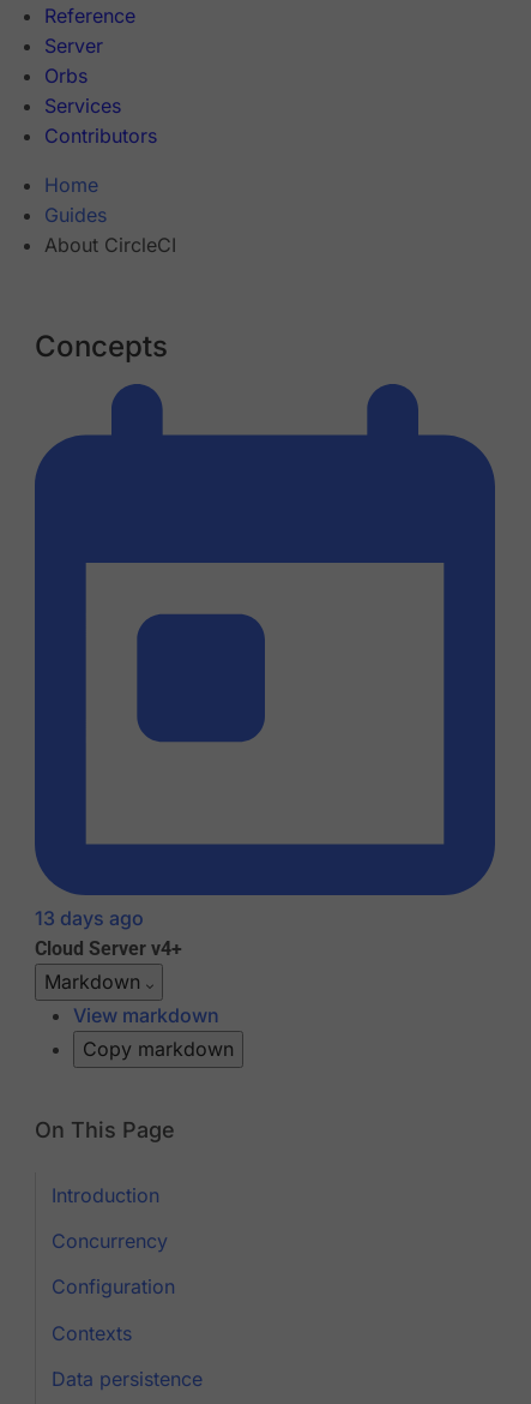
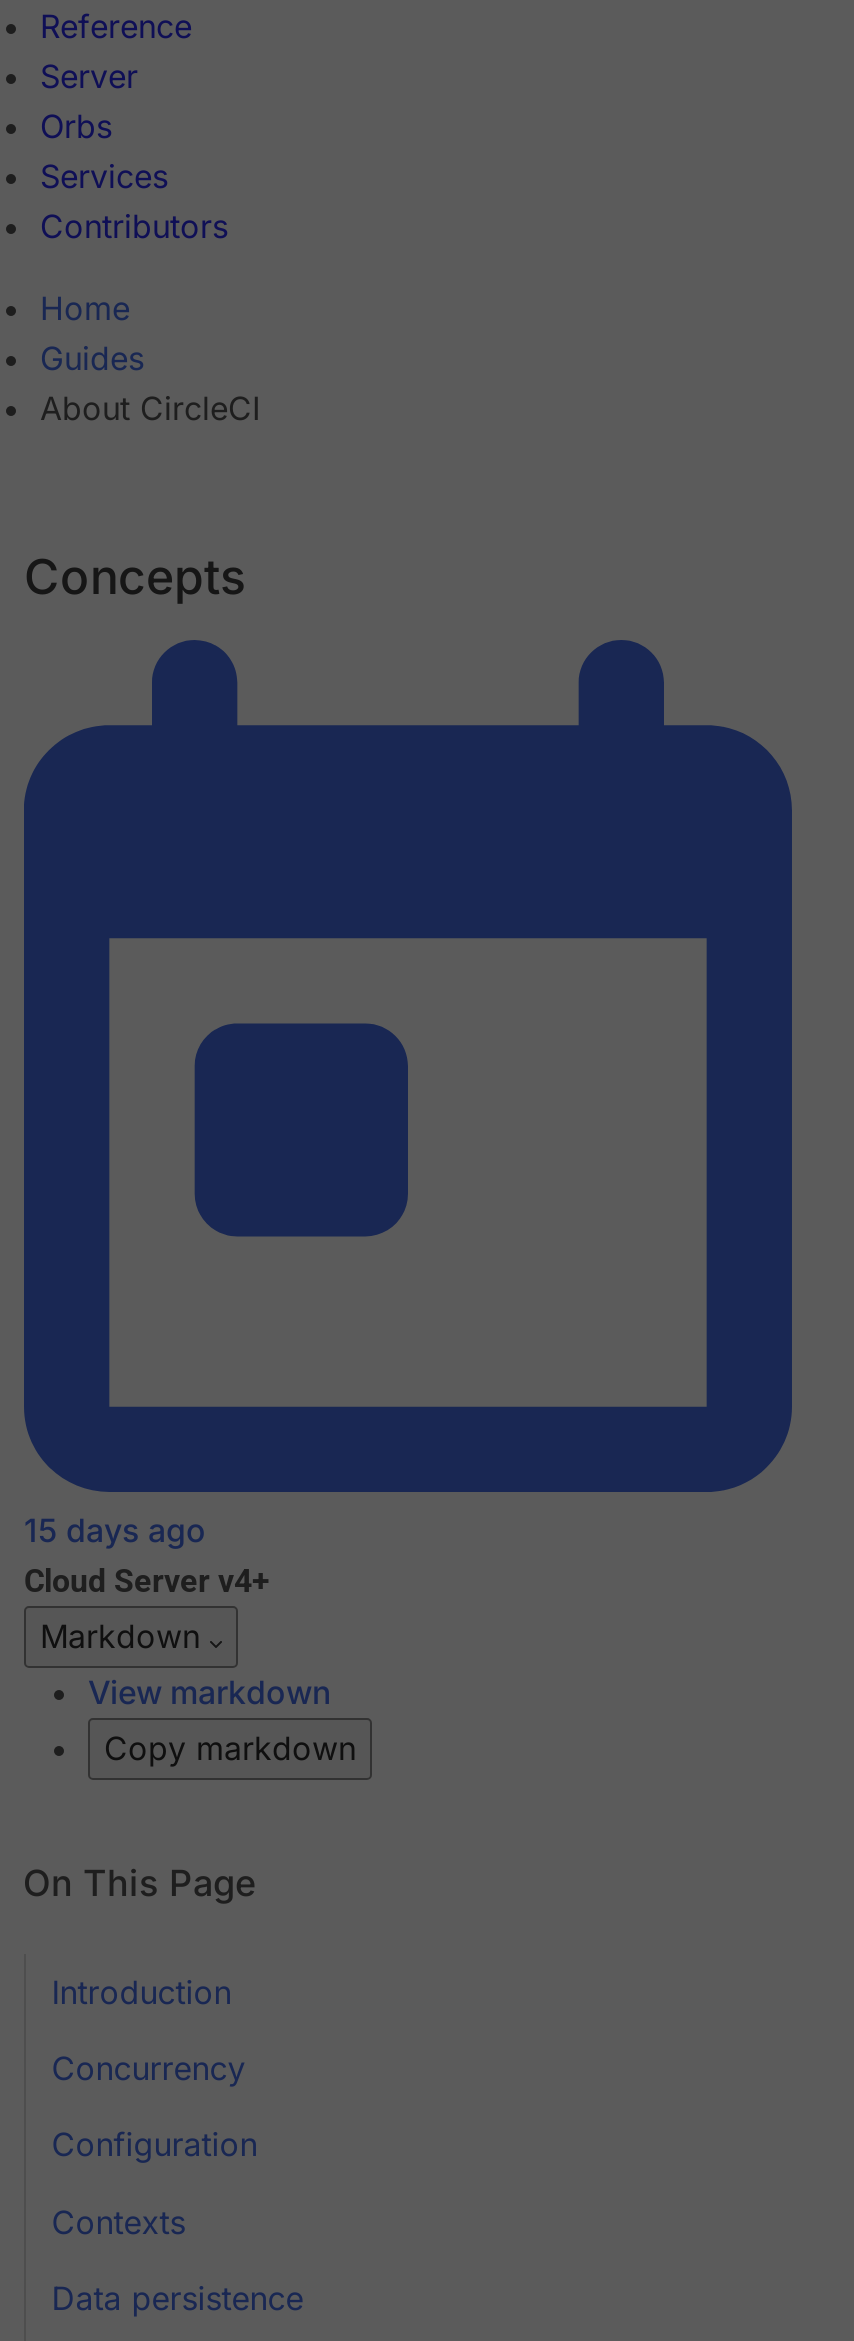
- 13 days ago
+ 15 days ago
